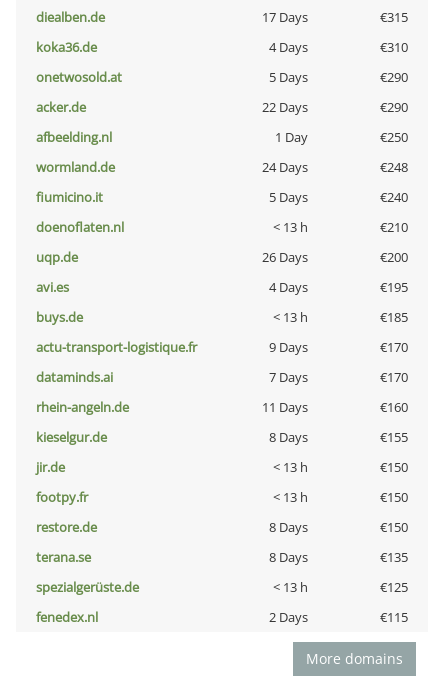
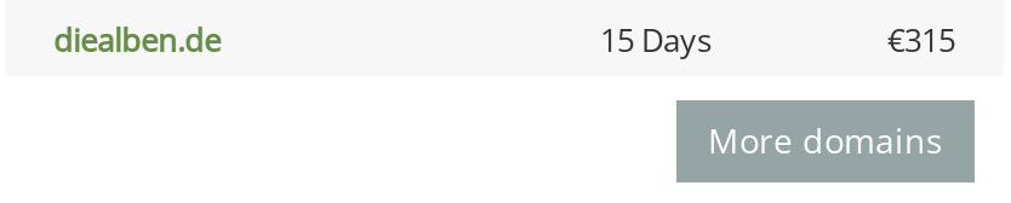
- 17 Days
+ 15 Days

- koka36.de
- 4 Days
- €310
- onetwosold.at
- 5 Days
- €290
- acker.de
- 22 Days
- €290
- afbeelding.nl
- 1 Day
- €250
- wormland.de
- 24 Days
- €248
- fiumicino.it
- 5 Days
- €240
- doenoflaten.nl
- < 13 h
- €210
- uqp.de
- 26 Days
- €200
- avi.es
- 4 Days
- €195
- buys.de
- < 13 h
- €185
- actu-transport-logistique.fr
- 9 Days
- €170
- dataminds.ai
- 7 Days
- €170
- rhein-angeln.de
- 11 Days
- €160
- kieselgur.de
- 8 Days
- €155
- jir.de
- < 13 h
- €150
- footpy.fr
- < 13 h
- €150
- restore.de
- 8 Days
- €150
- terana.se
- 8 Days
- €135
- spezialgerüste.de
- < 13 h
- €125
- fenedex.nl
- 2 Days
- €115
